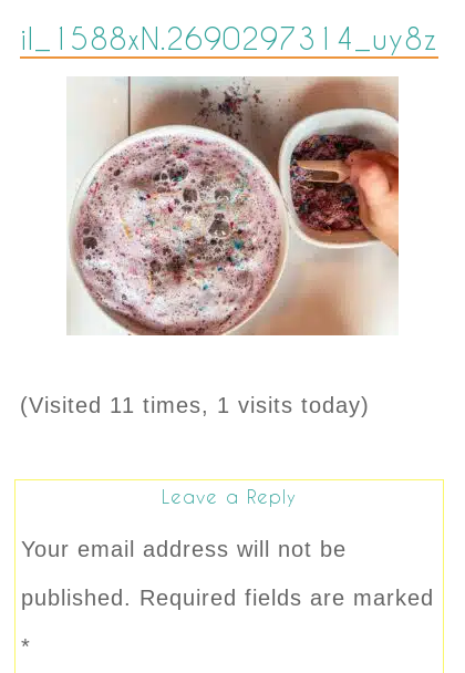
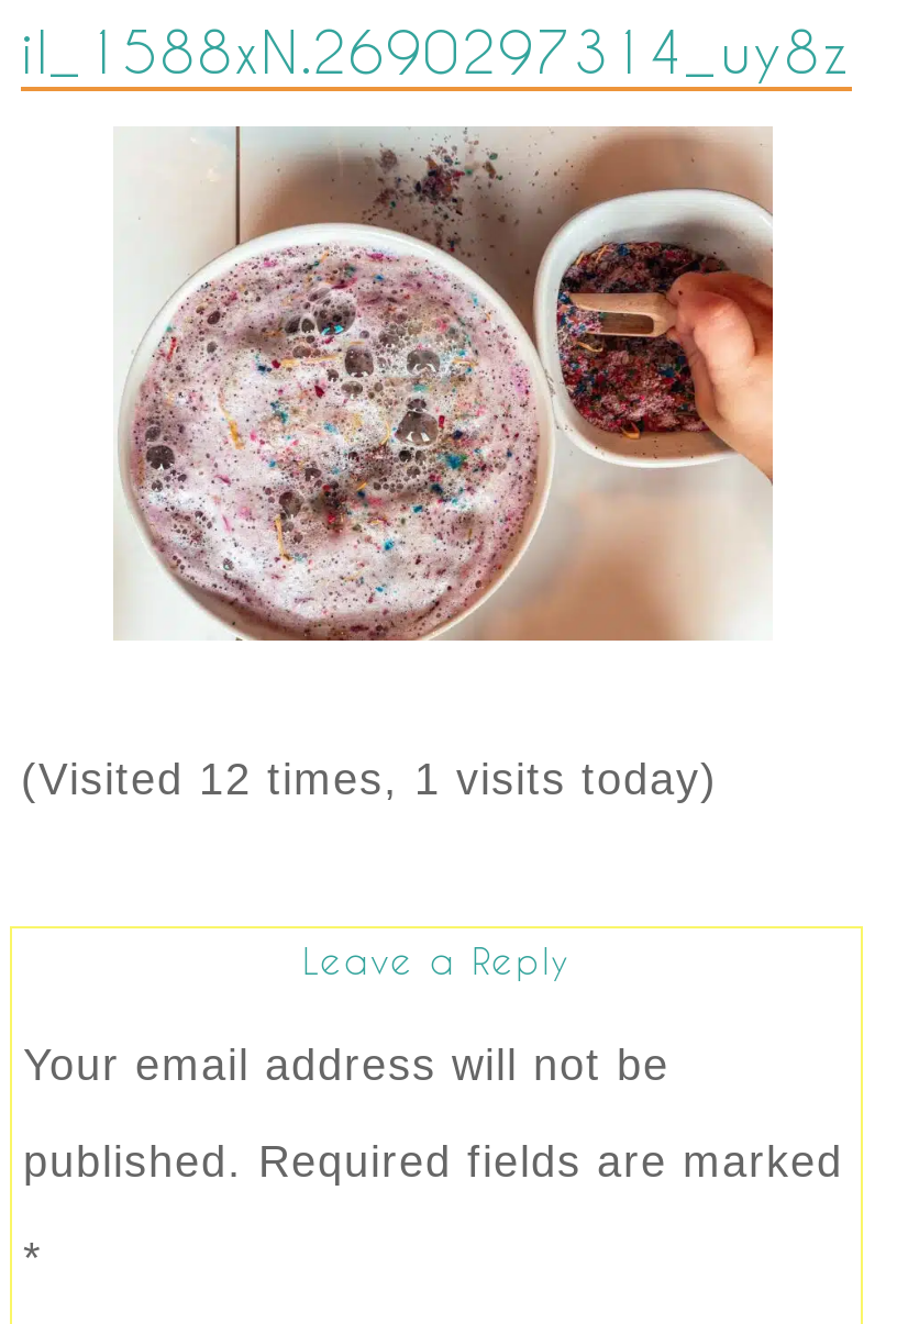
- (Visited 11 times, 1 visits today)
+ (Visited 12 times, 1 visits today)
